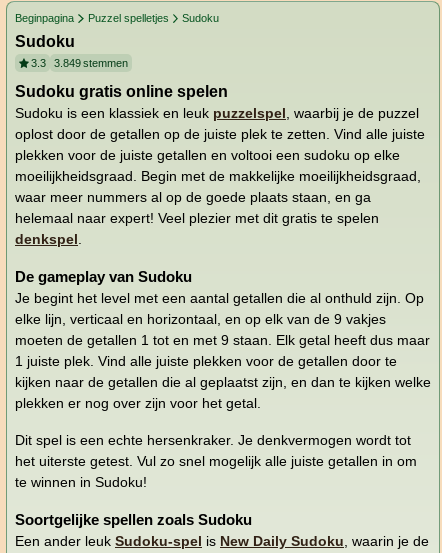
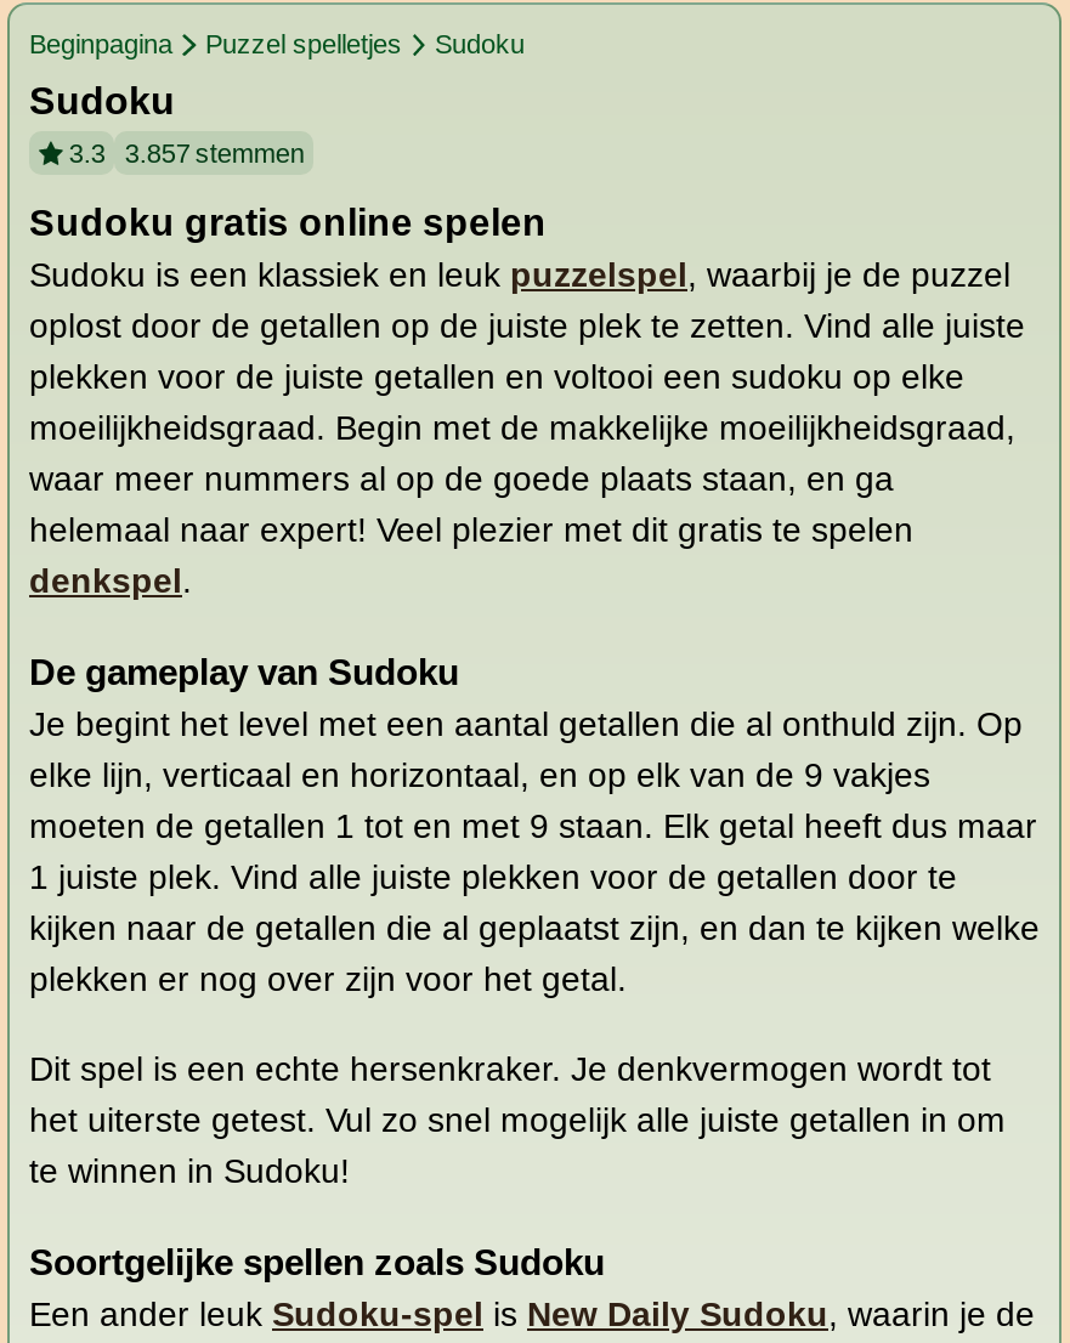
- 3.3 3.849 stemmen
+ 3.3 3.857 stemmen
